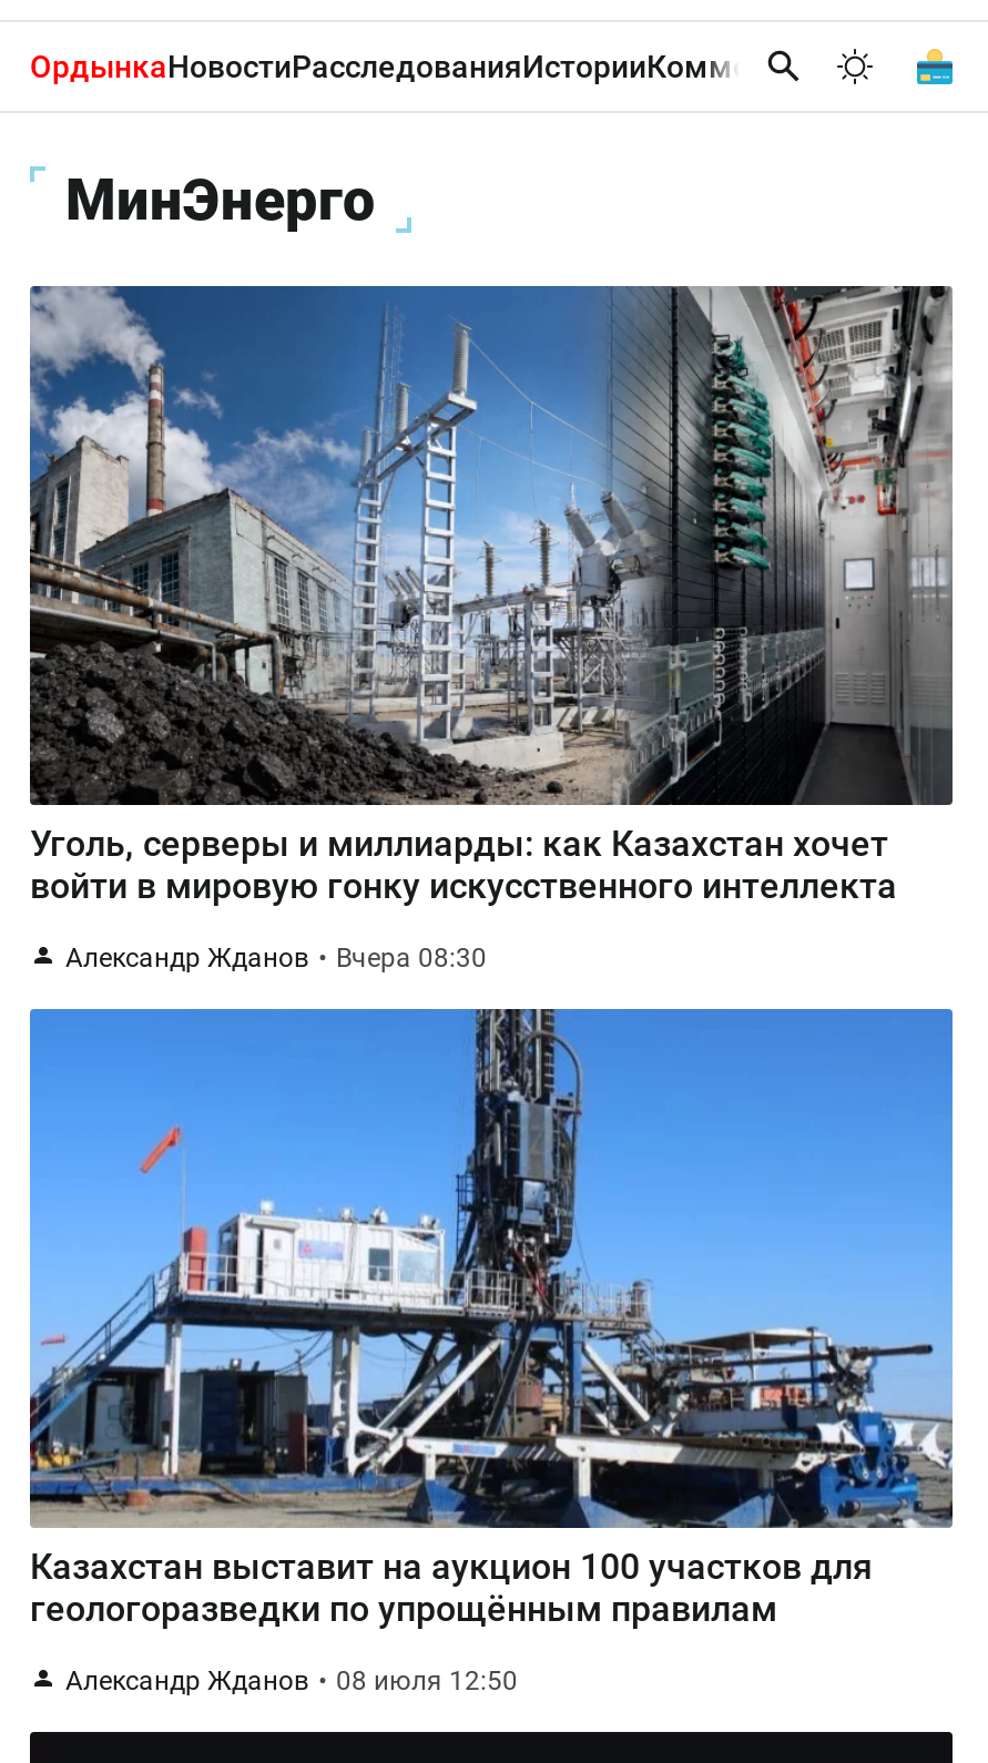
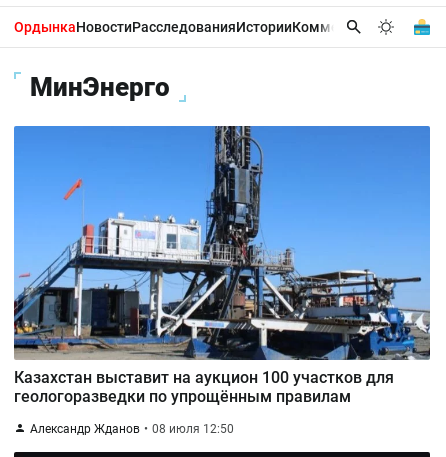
- [image]
- Уголь, серверы и миллиарды: как Казахстан хочет
- войти в мировую гонку искусственного интеллекта
- Александр Жданов
- Вчера 08:30
